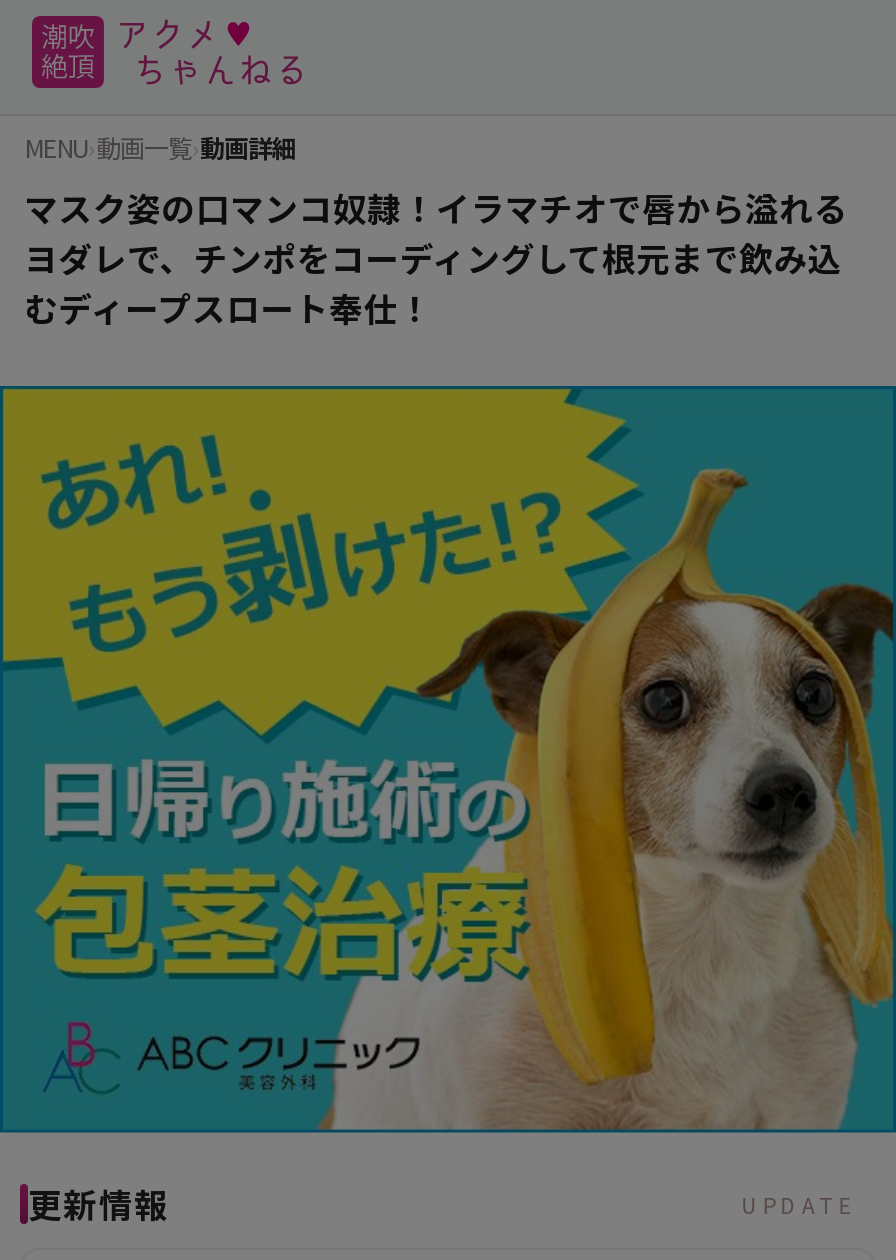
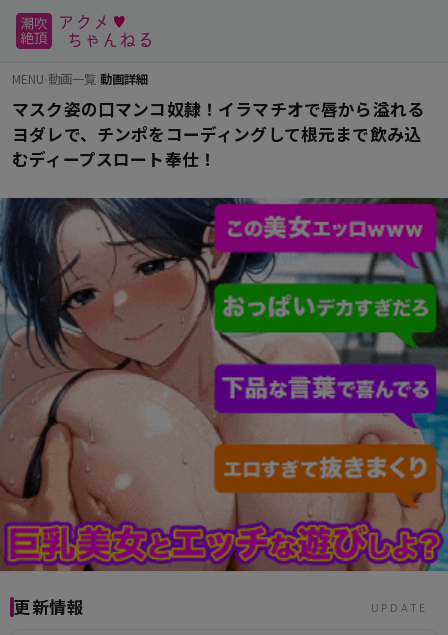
- [image]
+ [image]
